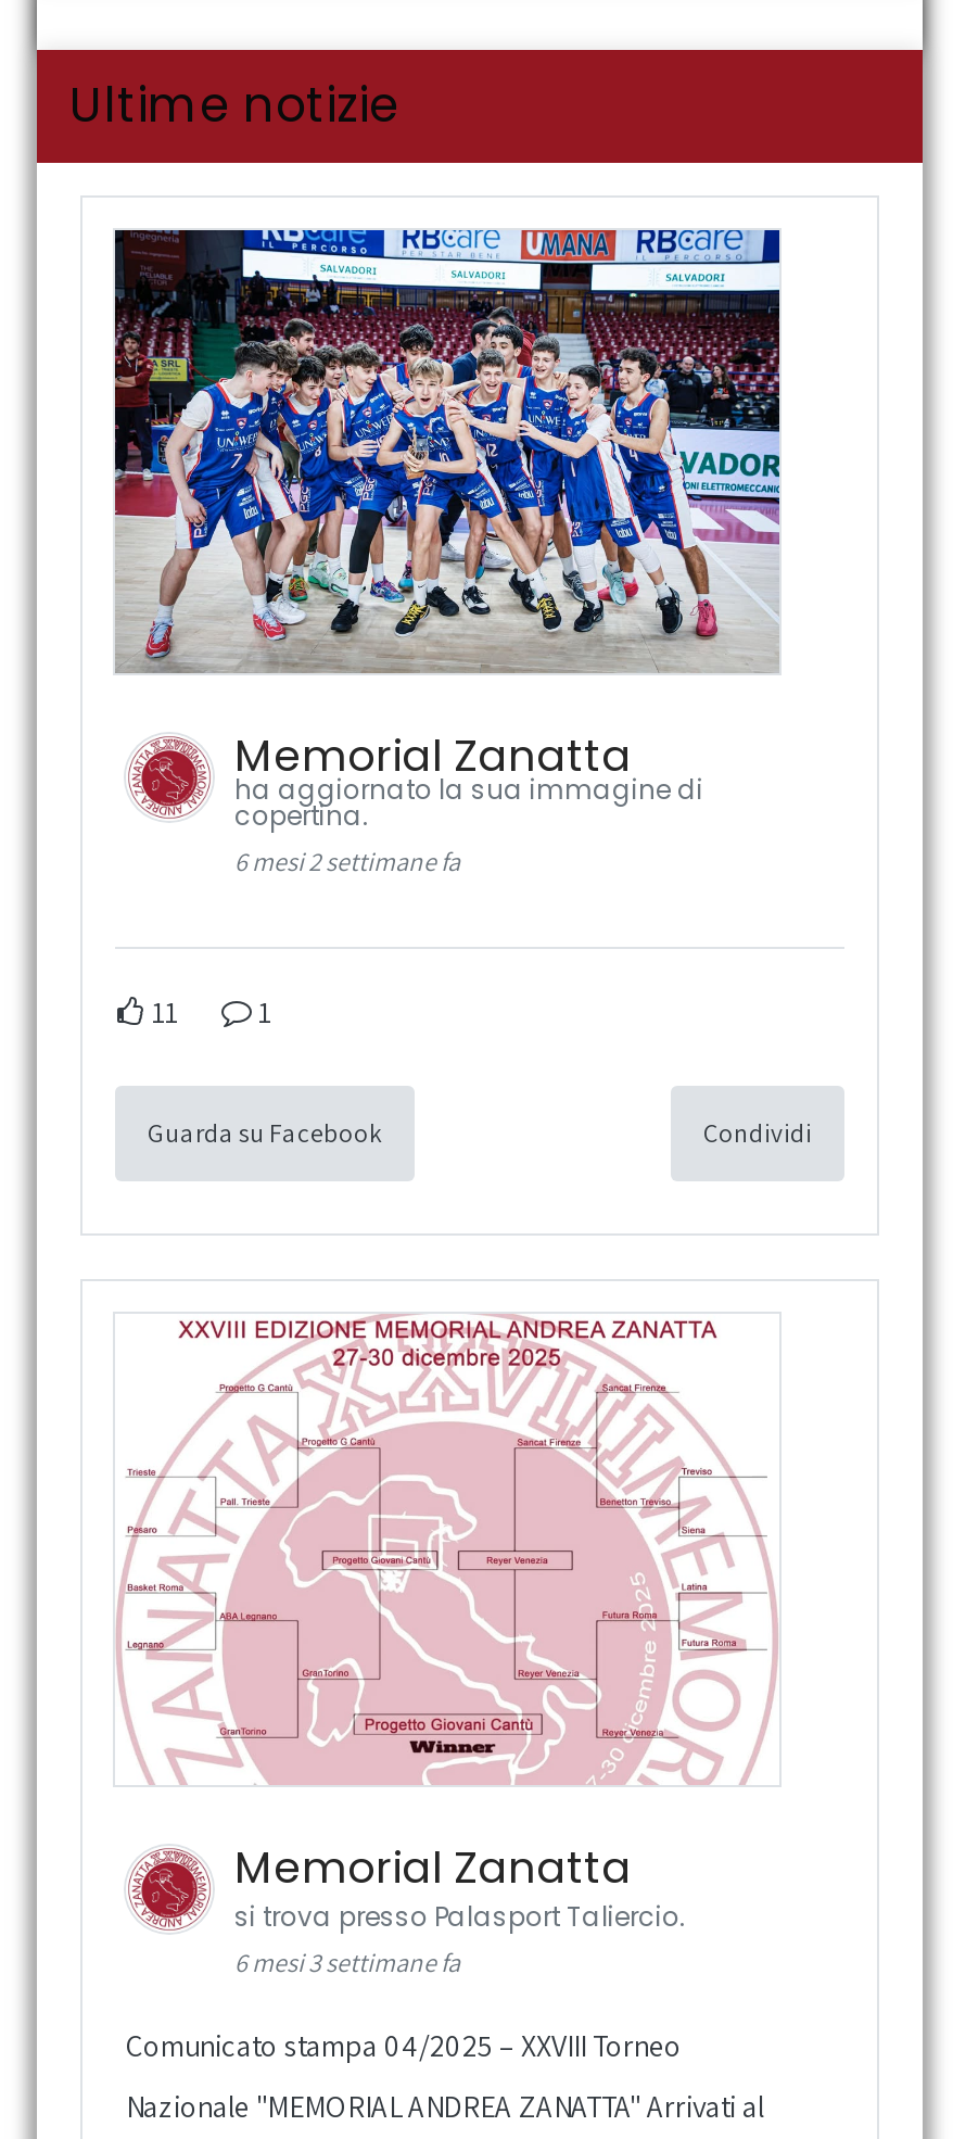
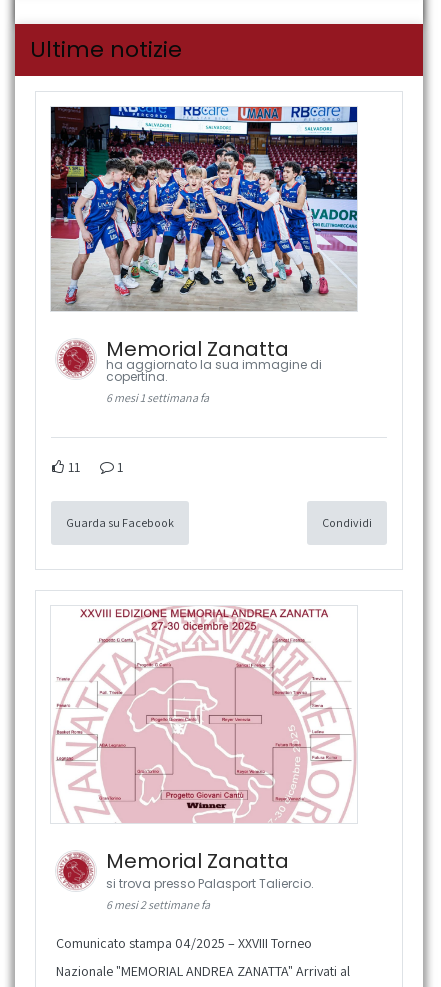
moved down: 6 mesi 2 settimane fa

+ 6 mesi 1 settimana fa

- 6 mesi 3 settimane fa
